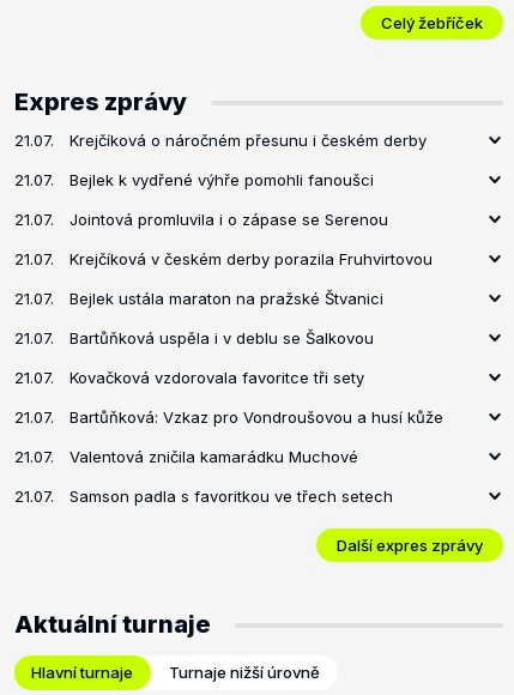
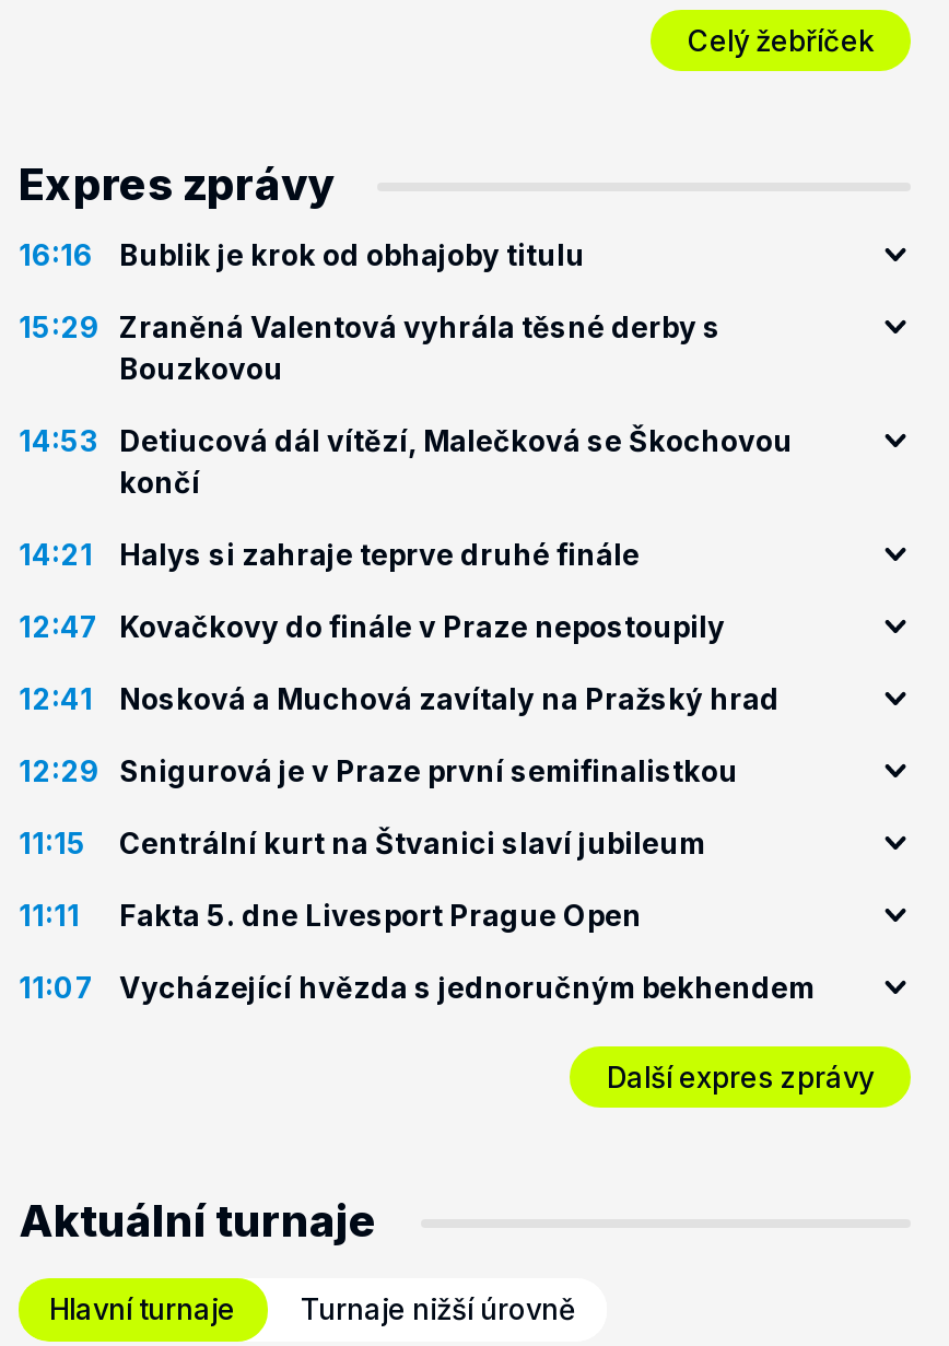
- 21.07.
- Krejčíková o náročném přesunu i českém derby
+ 16:16
+ Bublik je krok od obhajoby titulu

- 21.07.
- Bejlek k vydřené výhře pomohli fanoušci
+ 15:29 Zraněná Valentová vyhrála těsné derby s
+ Bouzkovou

- 21.07.
- Jointová promluvila i o zápase se Serenou
+ 14:53 Detiucová dál vítězí, Malečková se Škochovou
+ končí

- 21.07.
- Krejčíková v českém derby porazila Fruhvirtovou
+ 14:21
+ Halys si zahraje teprve druhé finále

- 21.07.
- Bejlek ustála maraton na pražské Štvanici
+ 12:47 Kovačkovy do finále v Praze nepostoupily

- 21.07.
- Bartůňková uspěla i v deblu se Šalkovou
+ 12:41
+ Nosková a Muchová zavítaly na Pražský hrad

- 21.07.
- Kovačková vzdorovala favoritce tři sety
+ 12:29 Snigurová je v Praze první semifinalistkou

- 21.07.
- Bartůňková: Vzkaz pro Vondroušovou a husí kůže
+ 11:15
+ Centrální kurt na Štvanici slaví jubileum

- 21.07.
- Valentová zničila kamarádku Muchové
+ 11:11
+ Fakta 5. dne Livesport Prague Open

- 21.07.
- Samson padla s favoritkou ve třech setech
+ 11:07
+ Vycházející hvězda s jednoručným bekhendem
